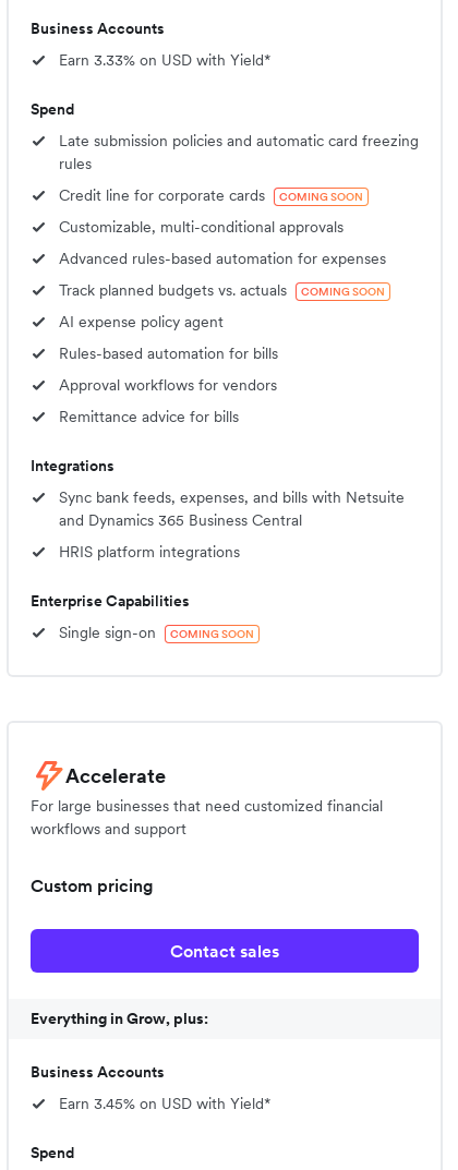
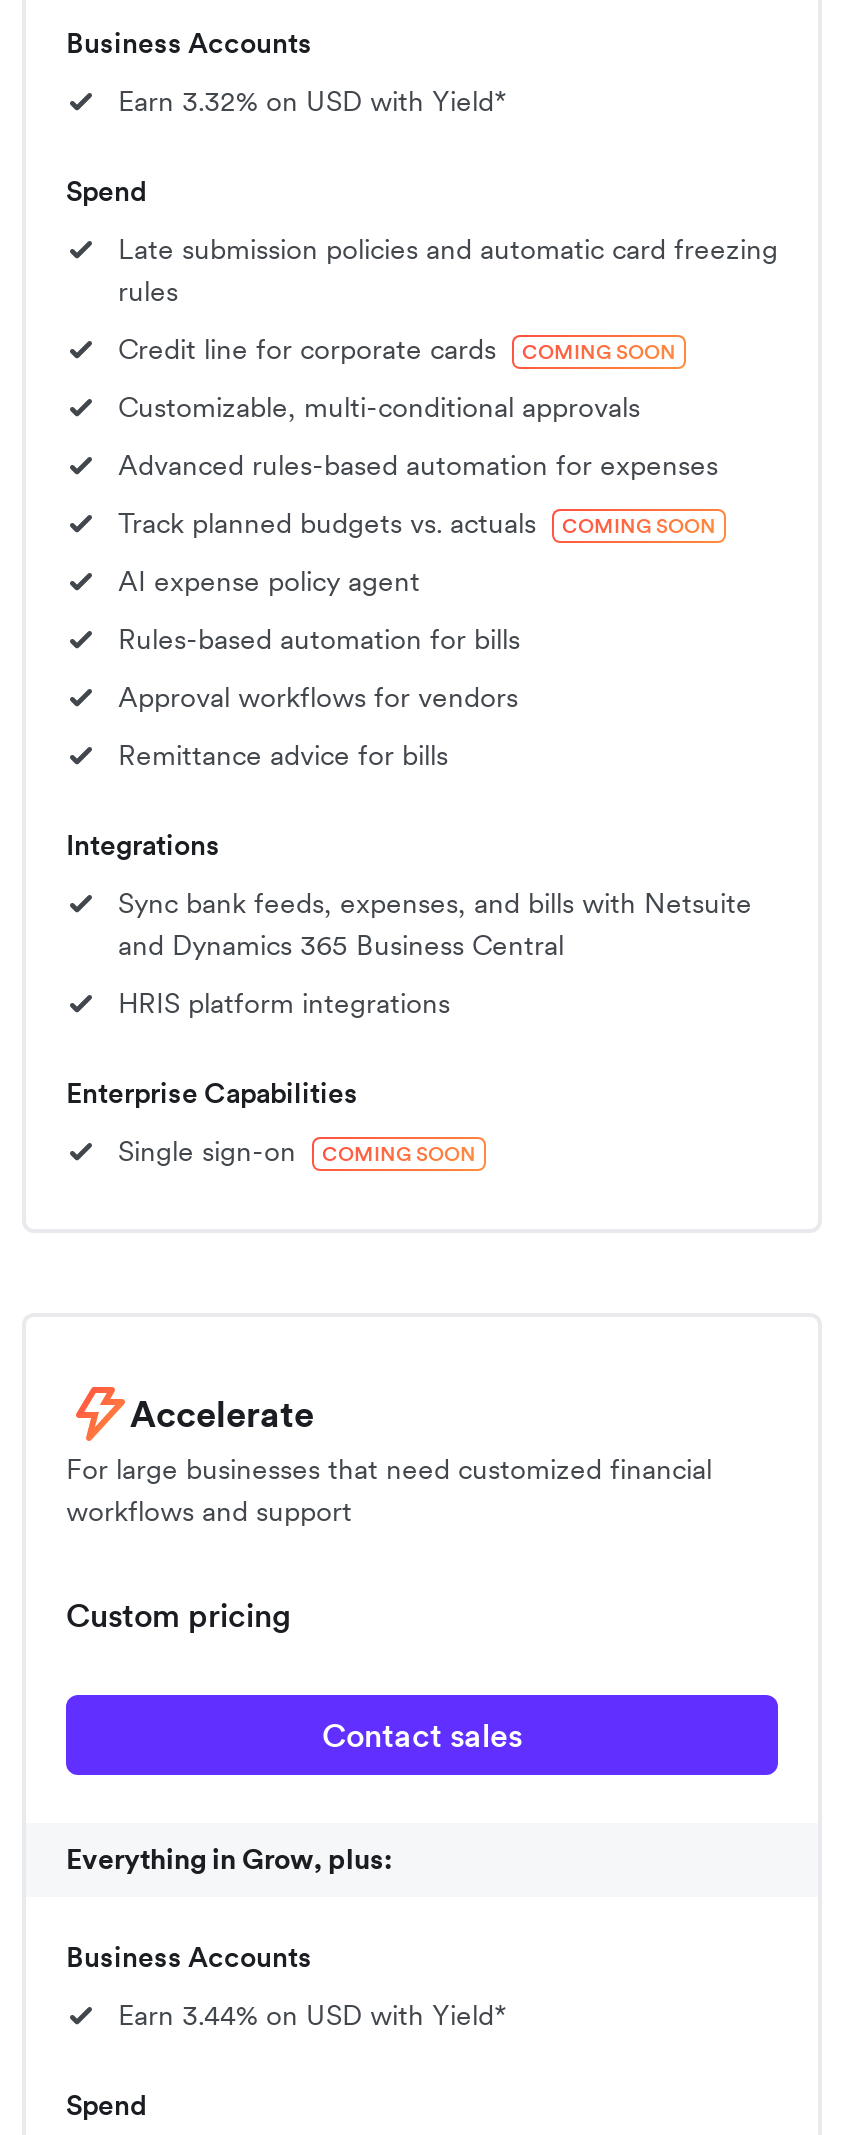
- Earn 3.33% on USD with Yield*
+ Earn 3.32% on USD with Yield*

- Earn 3.45% on USD with Yield*
+ Earn 3.44% on USD with Yield*
